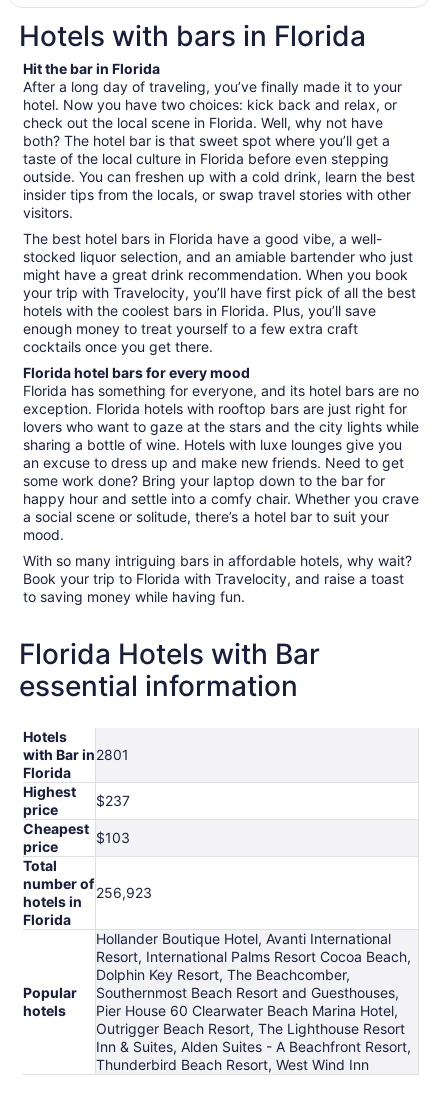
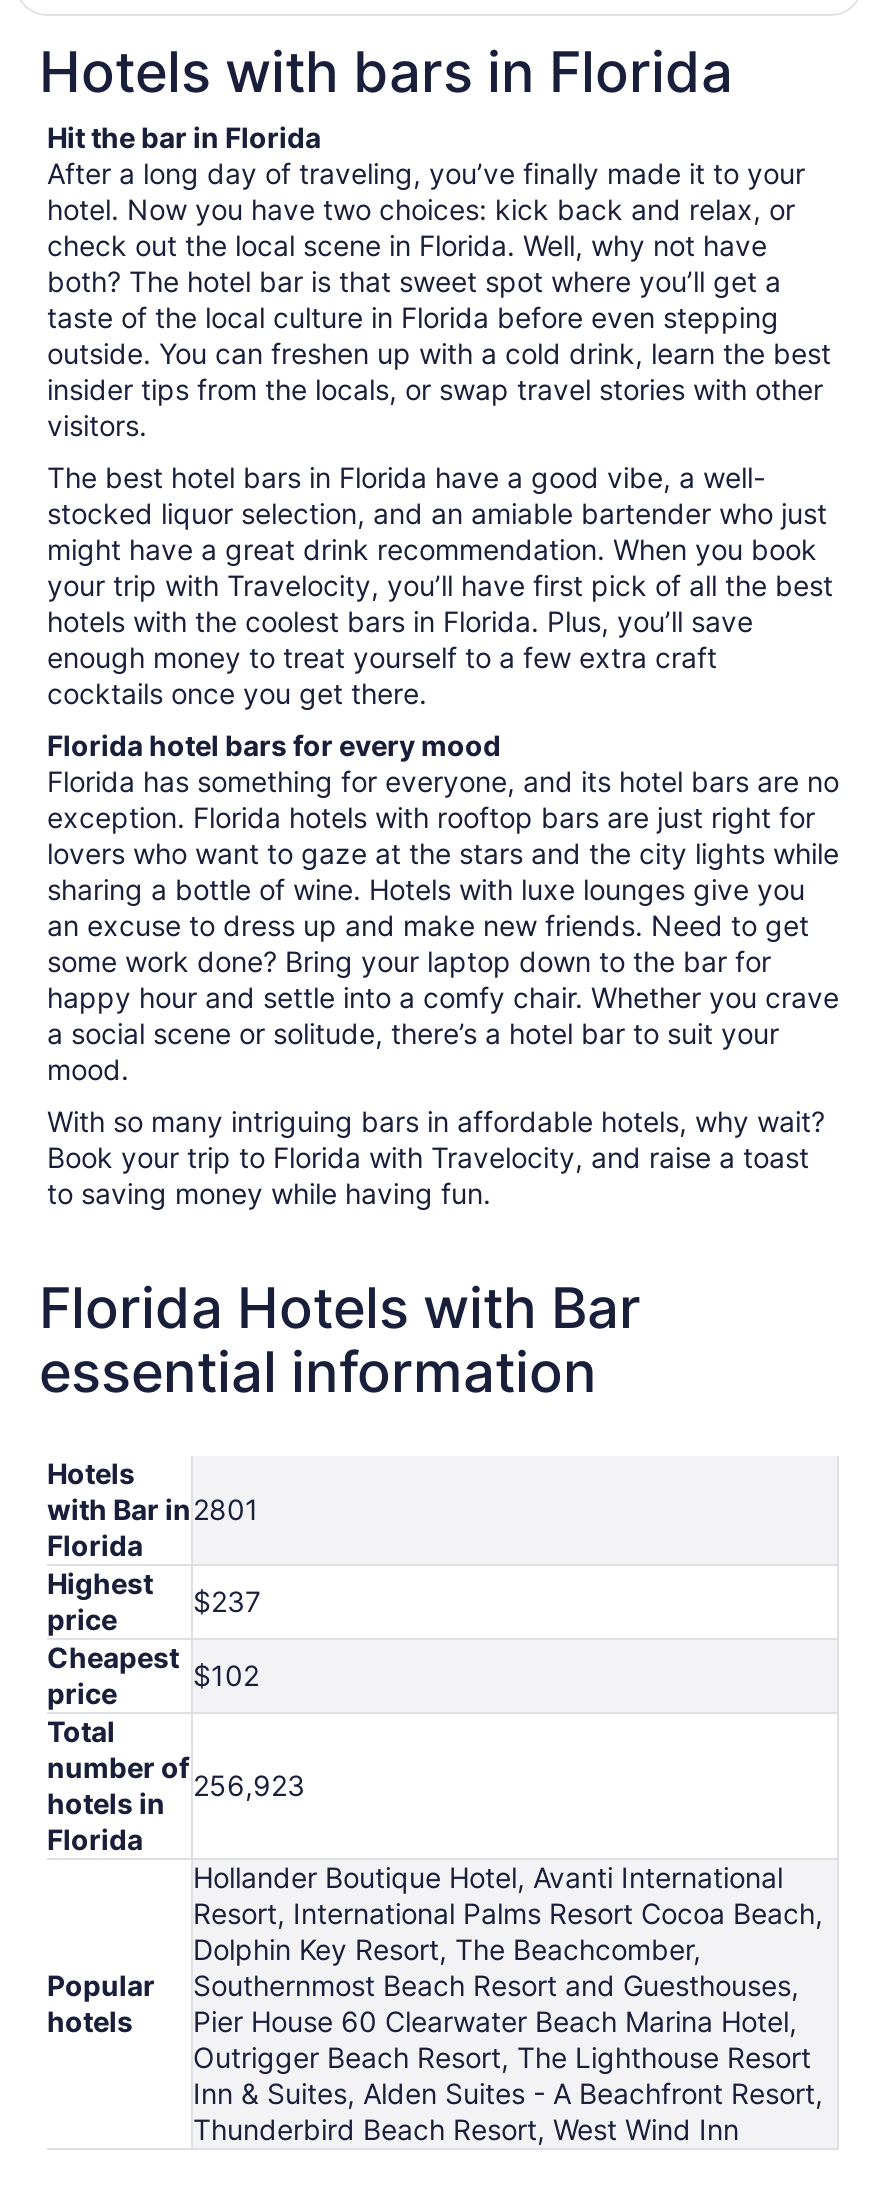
- $103
+ $102
